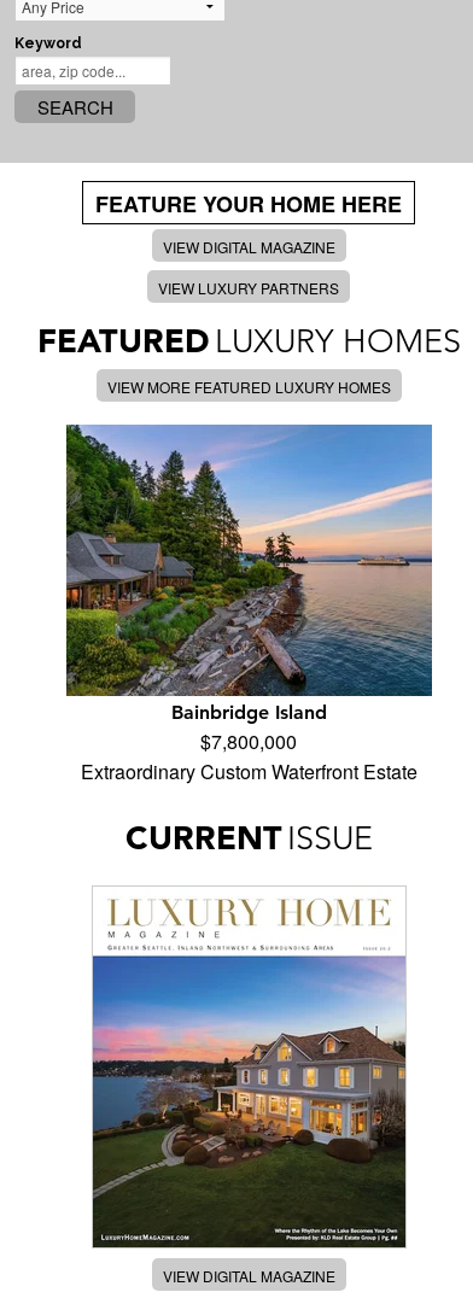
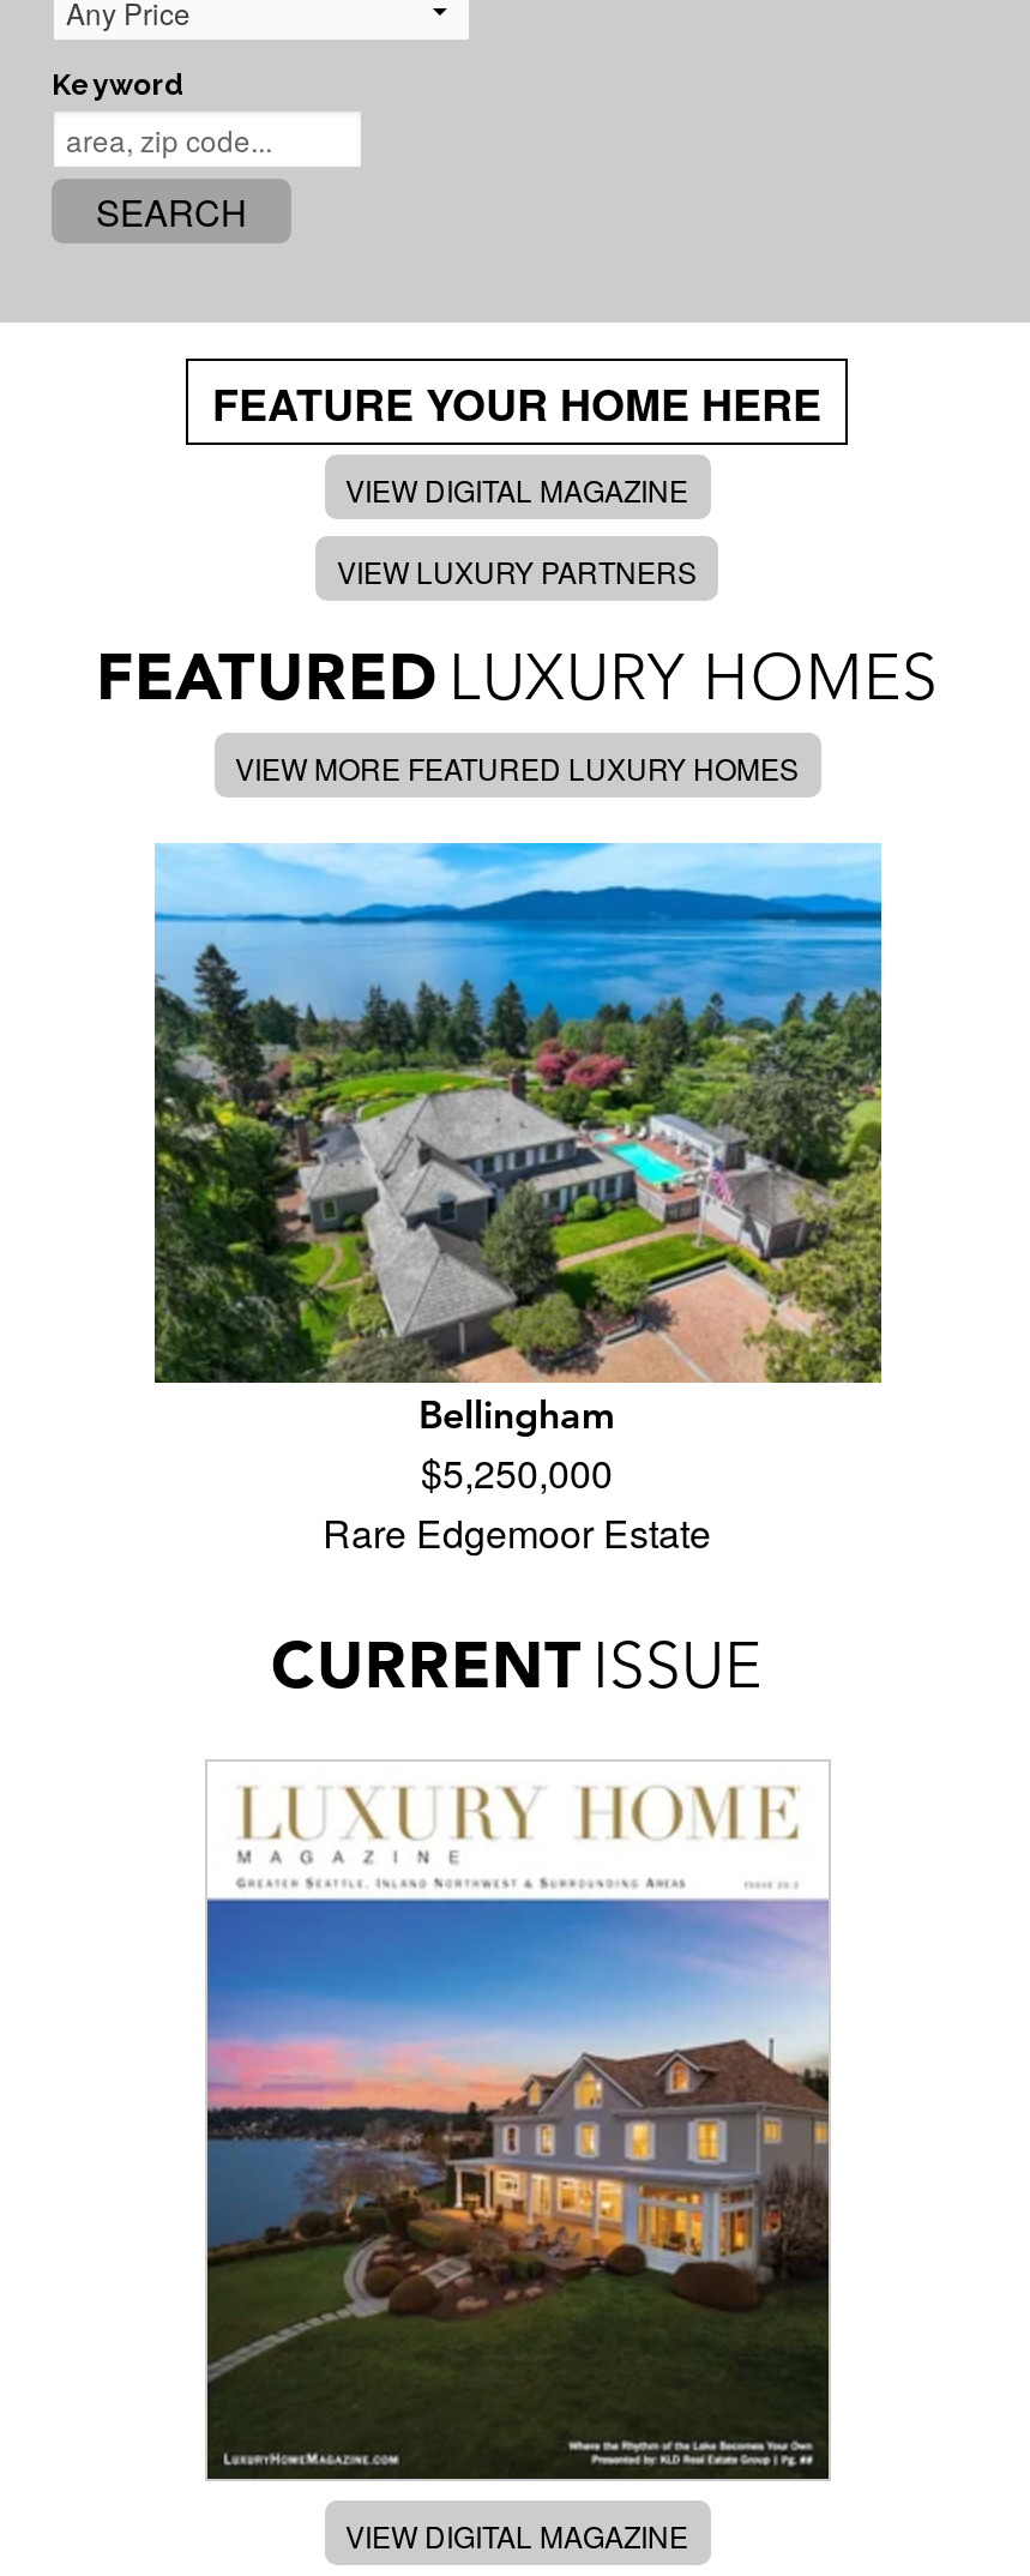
- [image]
- Bainbridge Island
- $7,800,000
- Extraordinary Custom Waterfront Estate
+ [image]
+ Bellingham
+ $5,250,000
+ Rare Edgemoor Estate
